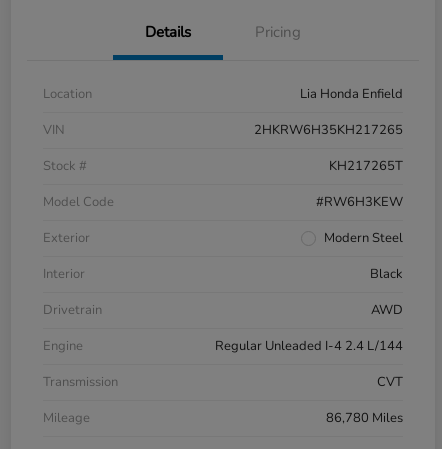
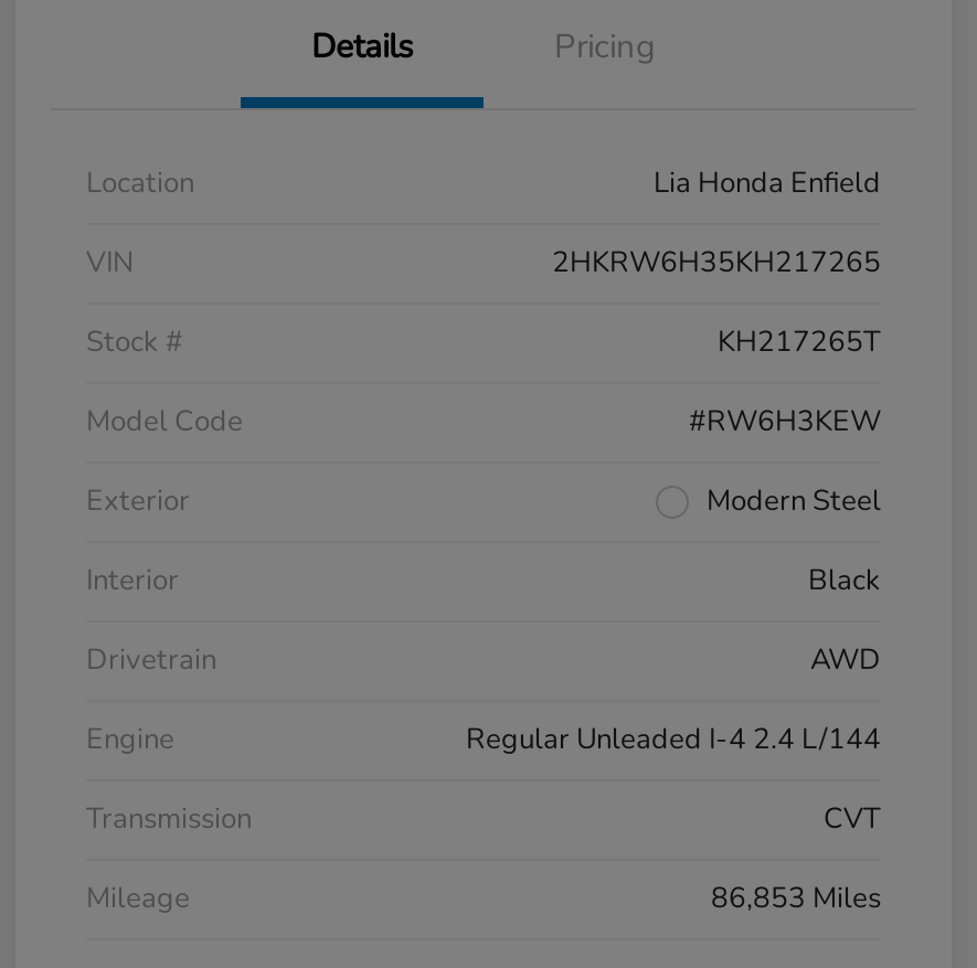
- 86,780 Miles
+ 86,853 Miles
